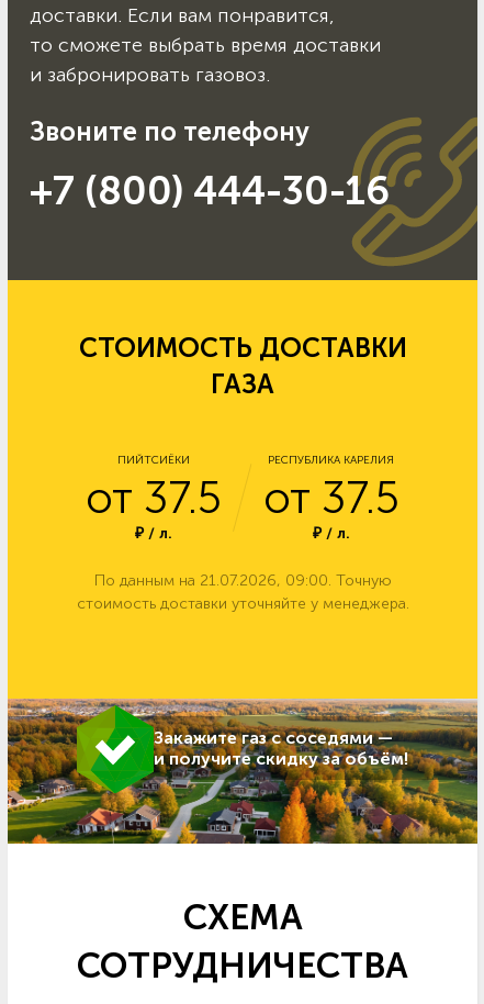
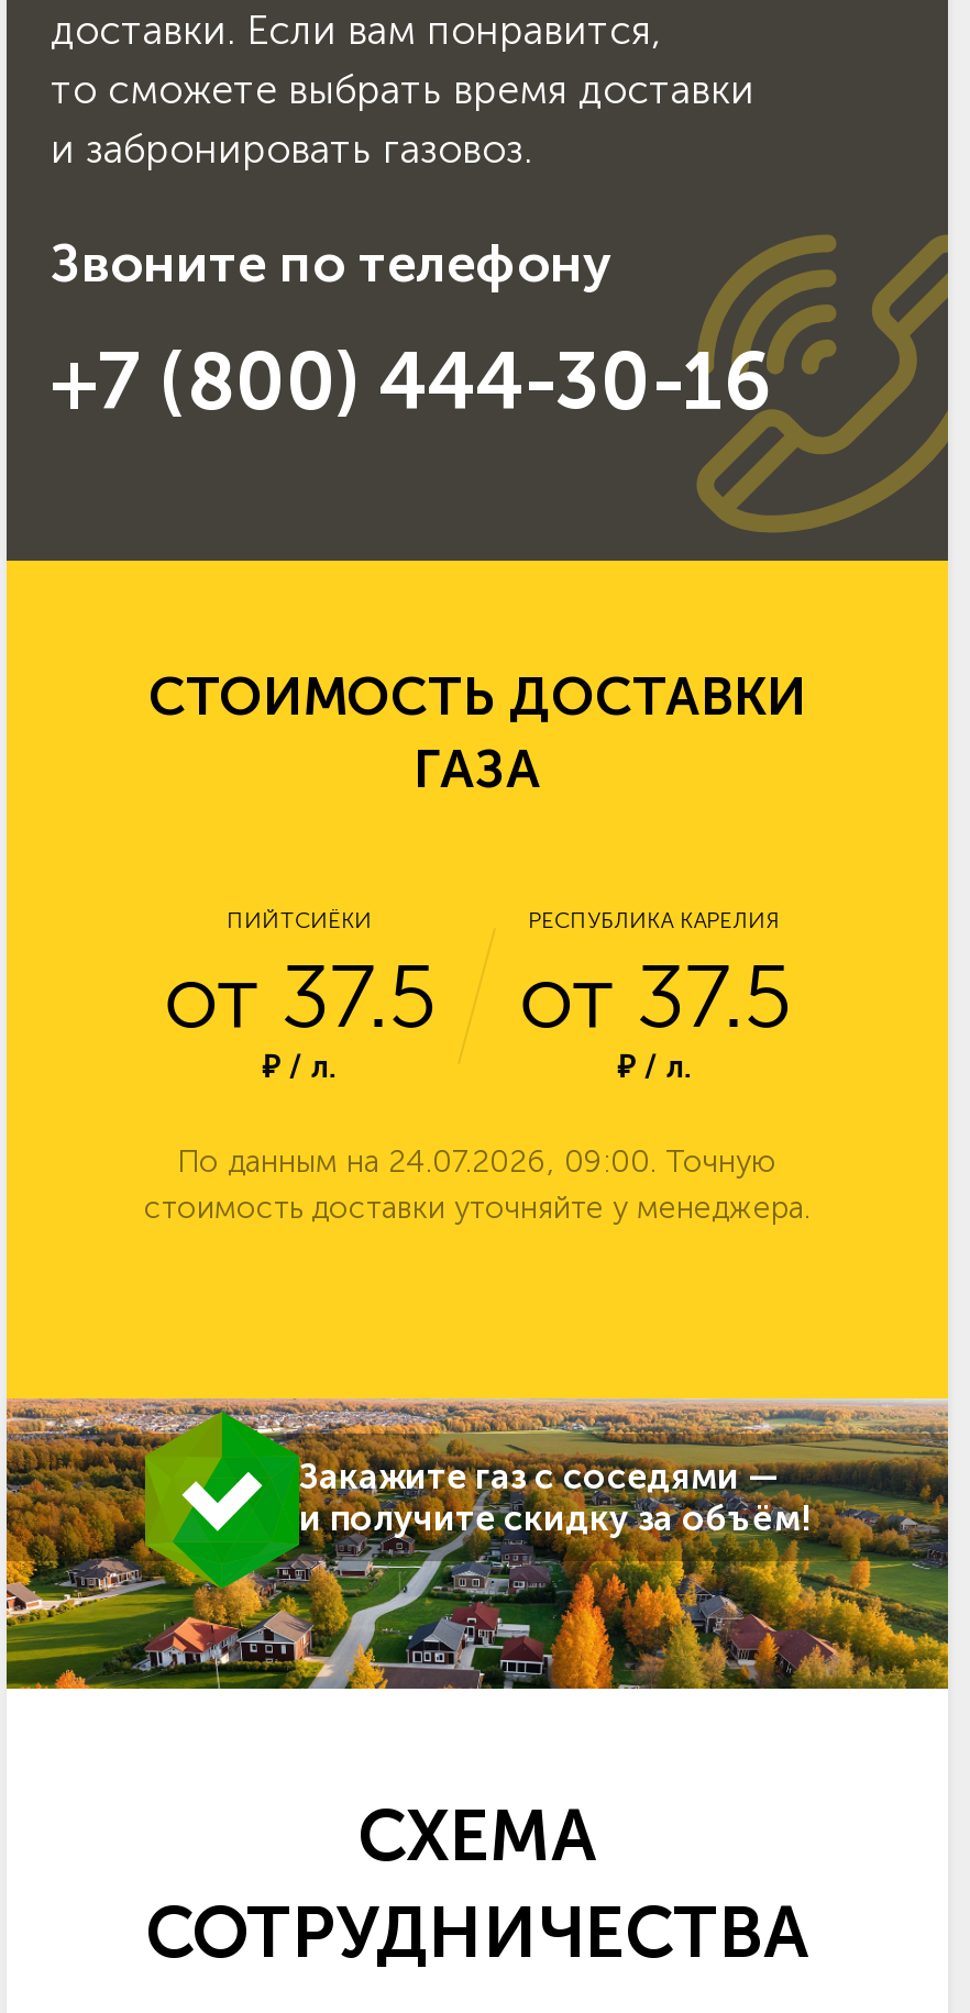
- По данным на 21.07.2026, 09:00. Точную
+ По данным на 24.07.2026, 09:00. Точную
